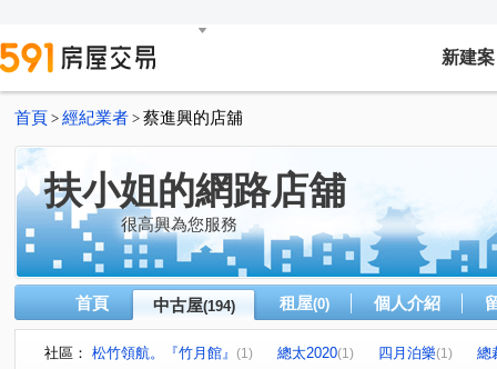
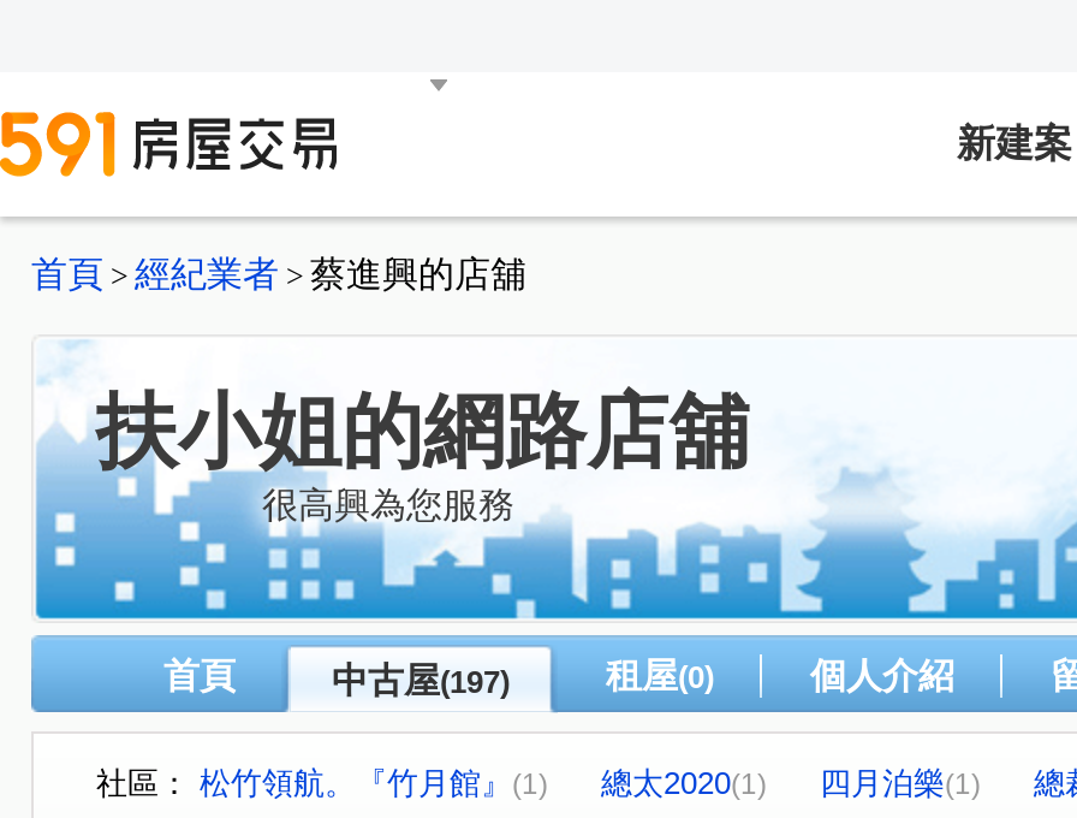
- 中古屋(194)
+ 中古屋(197)
